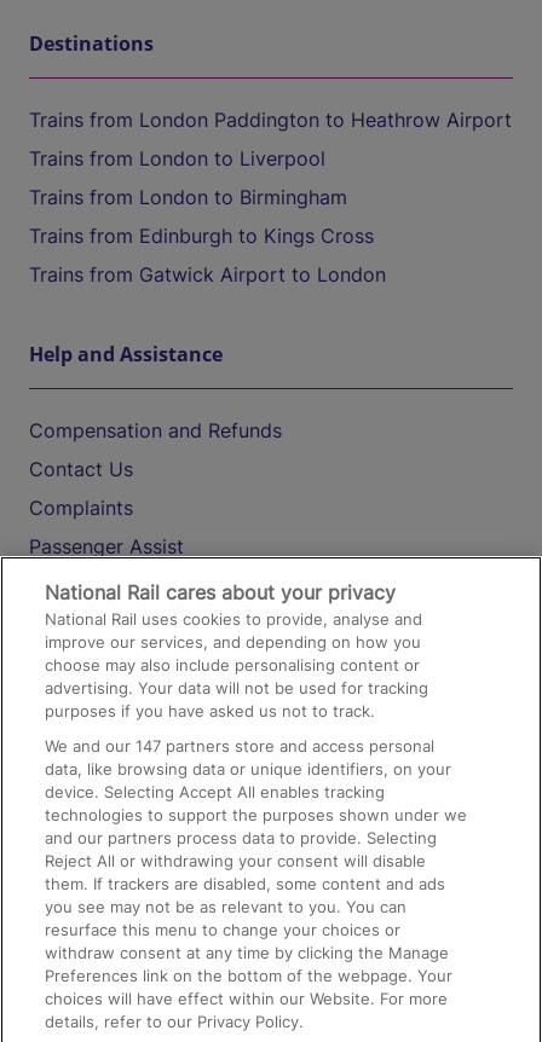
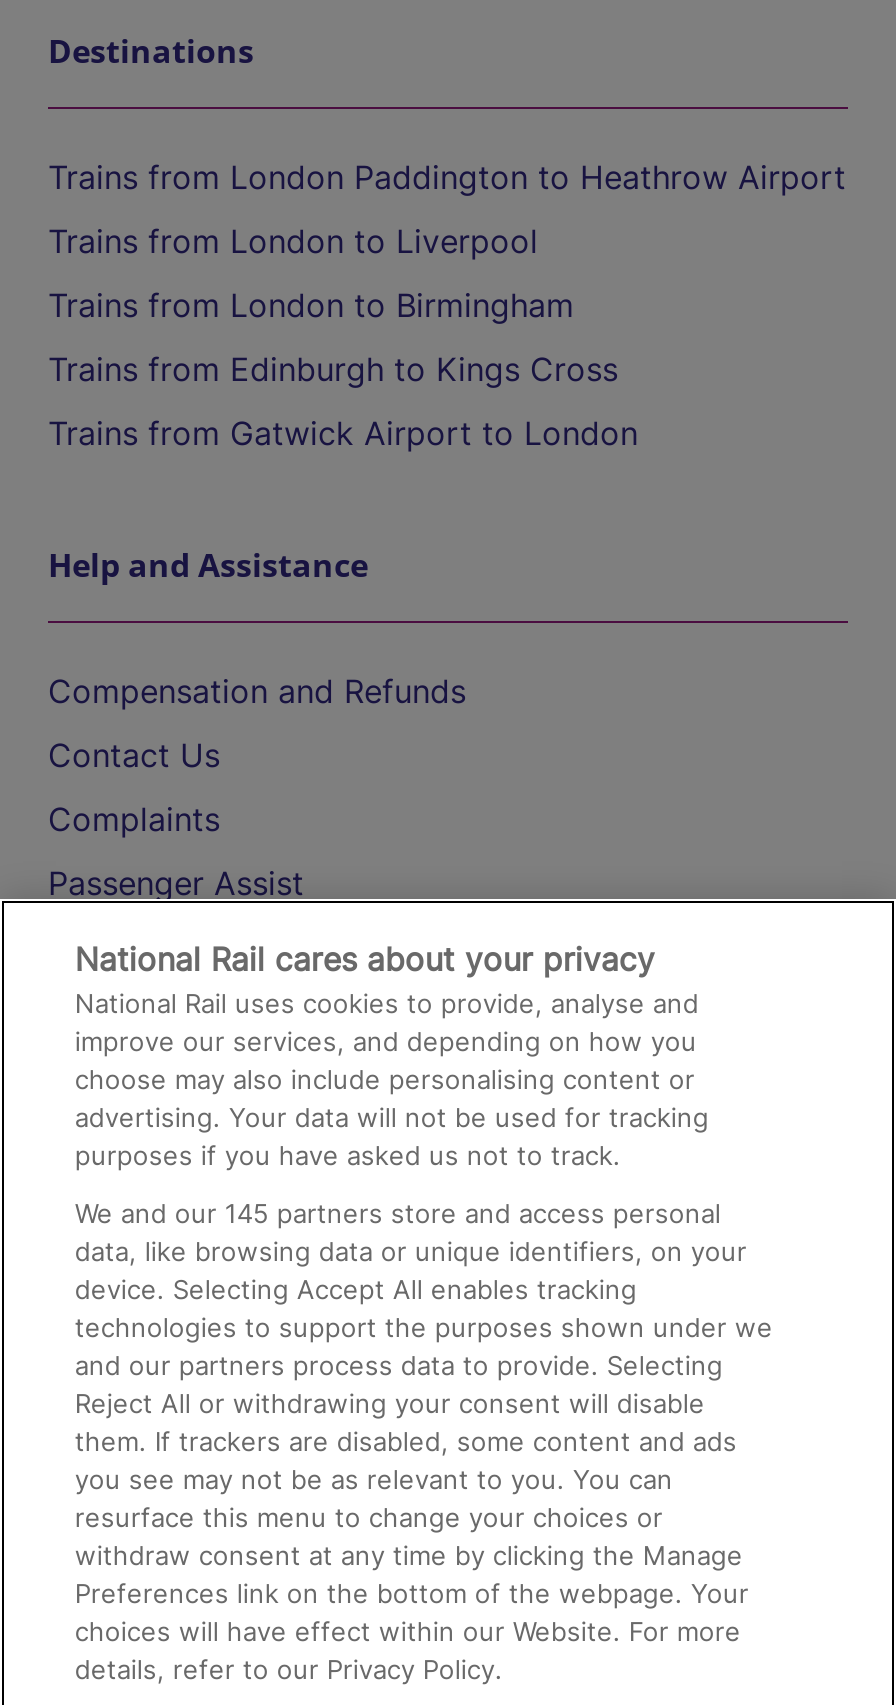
- We and our 147 partners store and access personal
+ We and our 145 partners store and access personal
